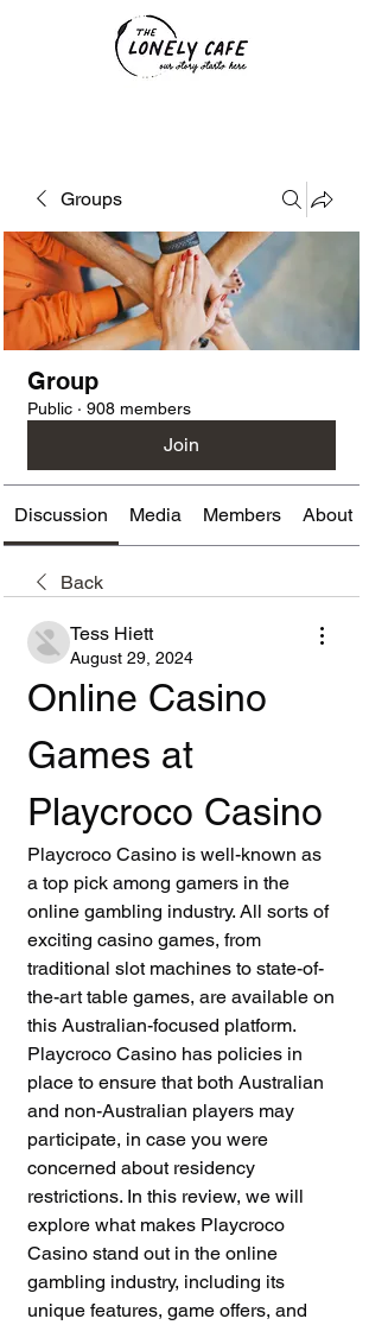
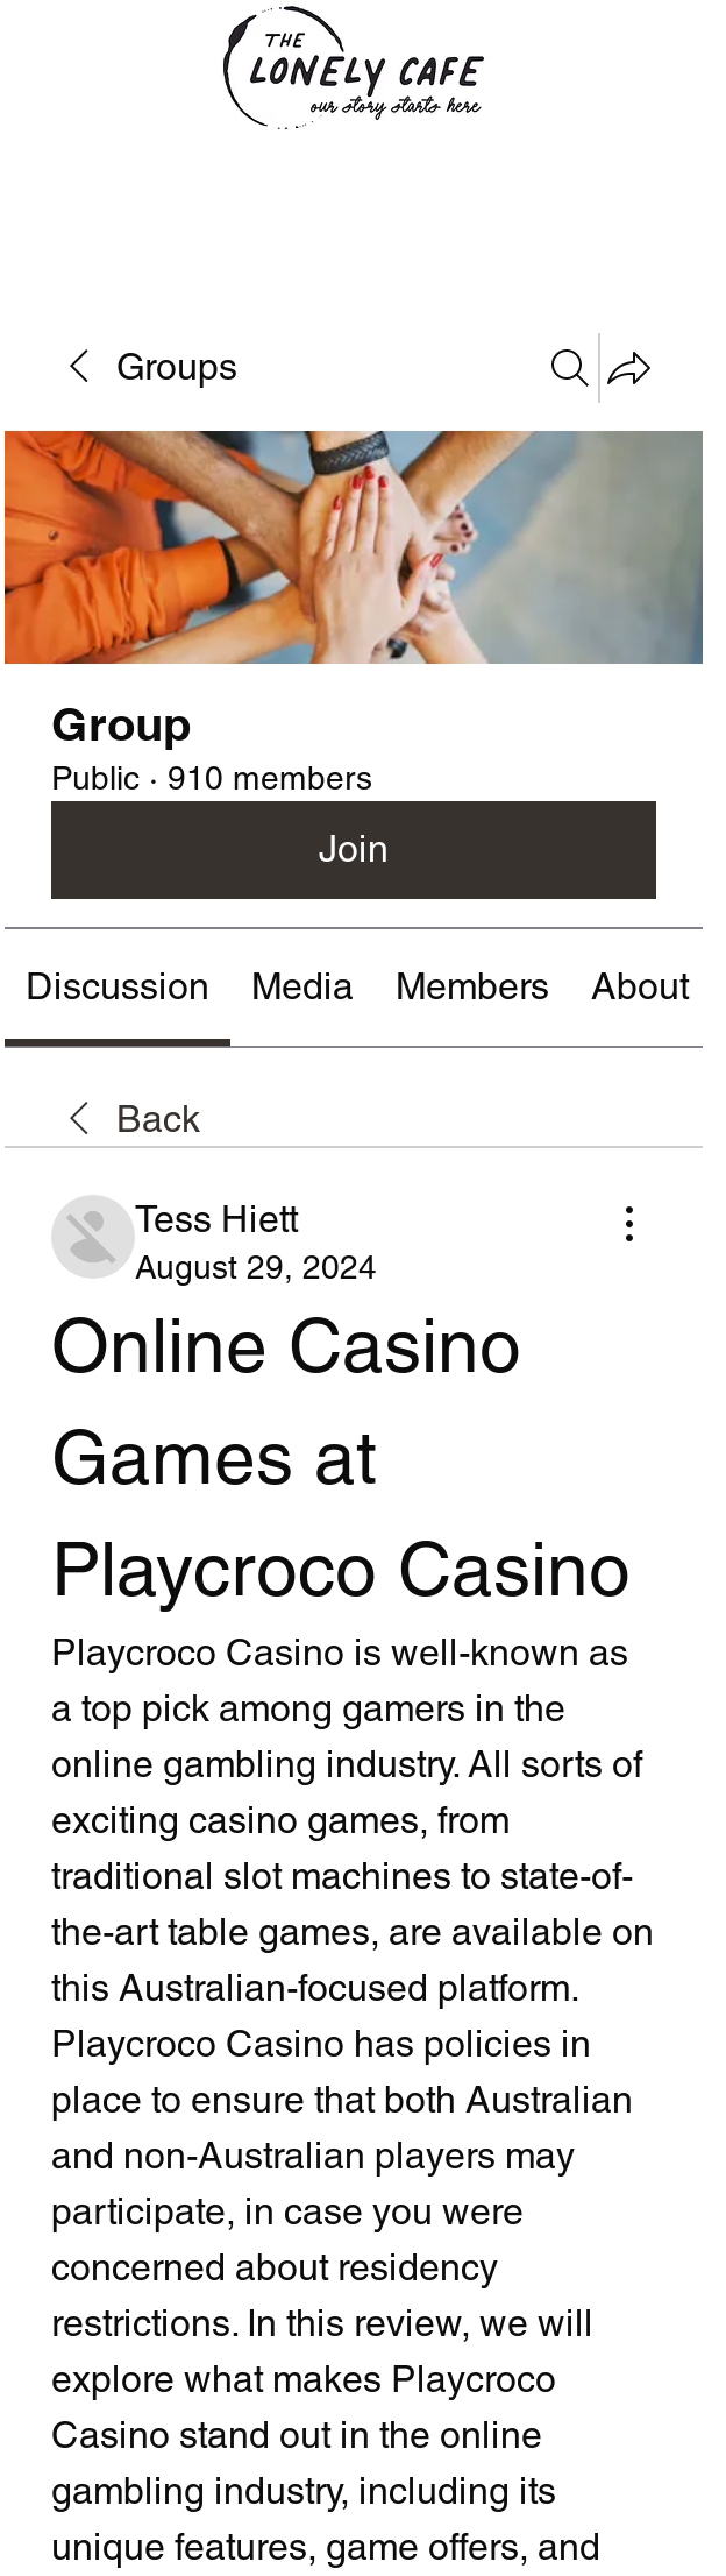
- Public · 908 members
+ Public · 910 members
